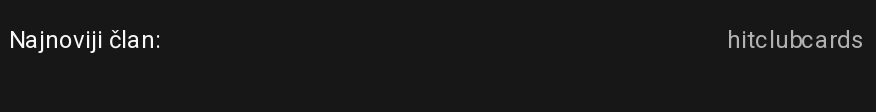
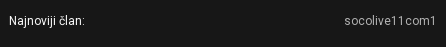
- hitclubcards
+ socolive11com1
